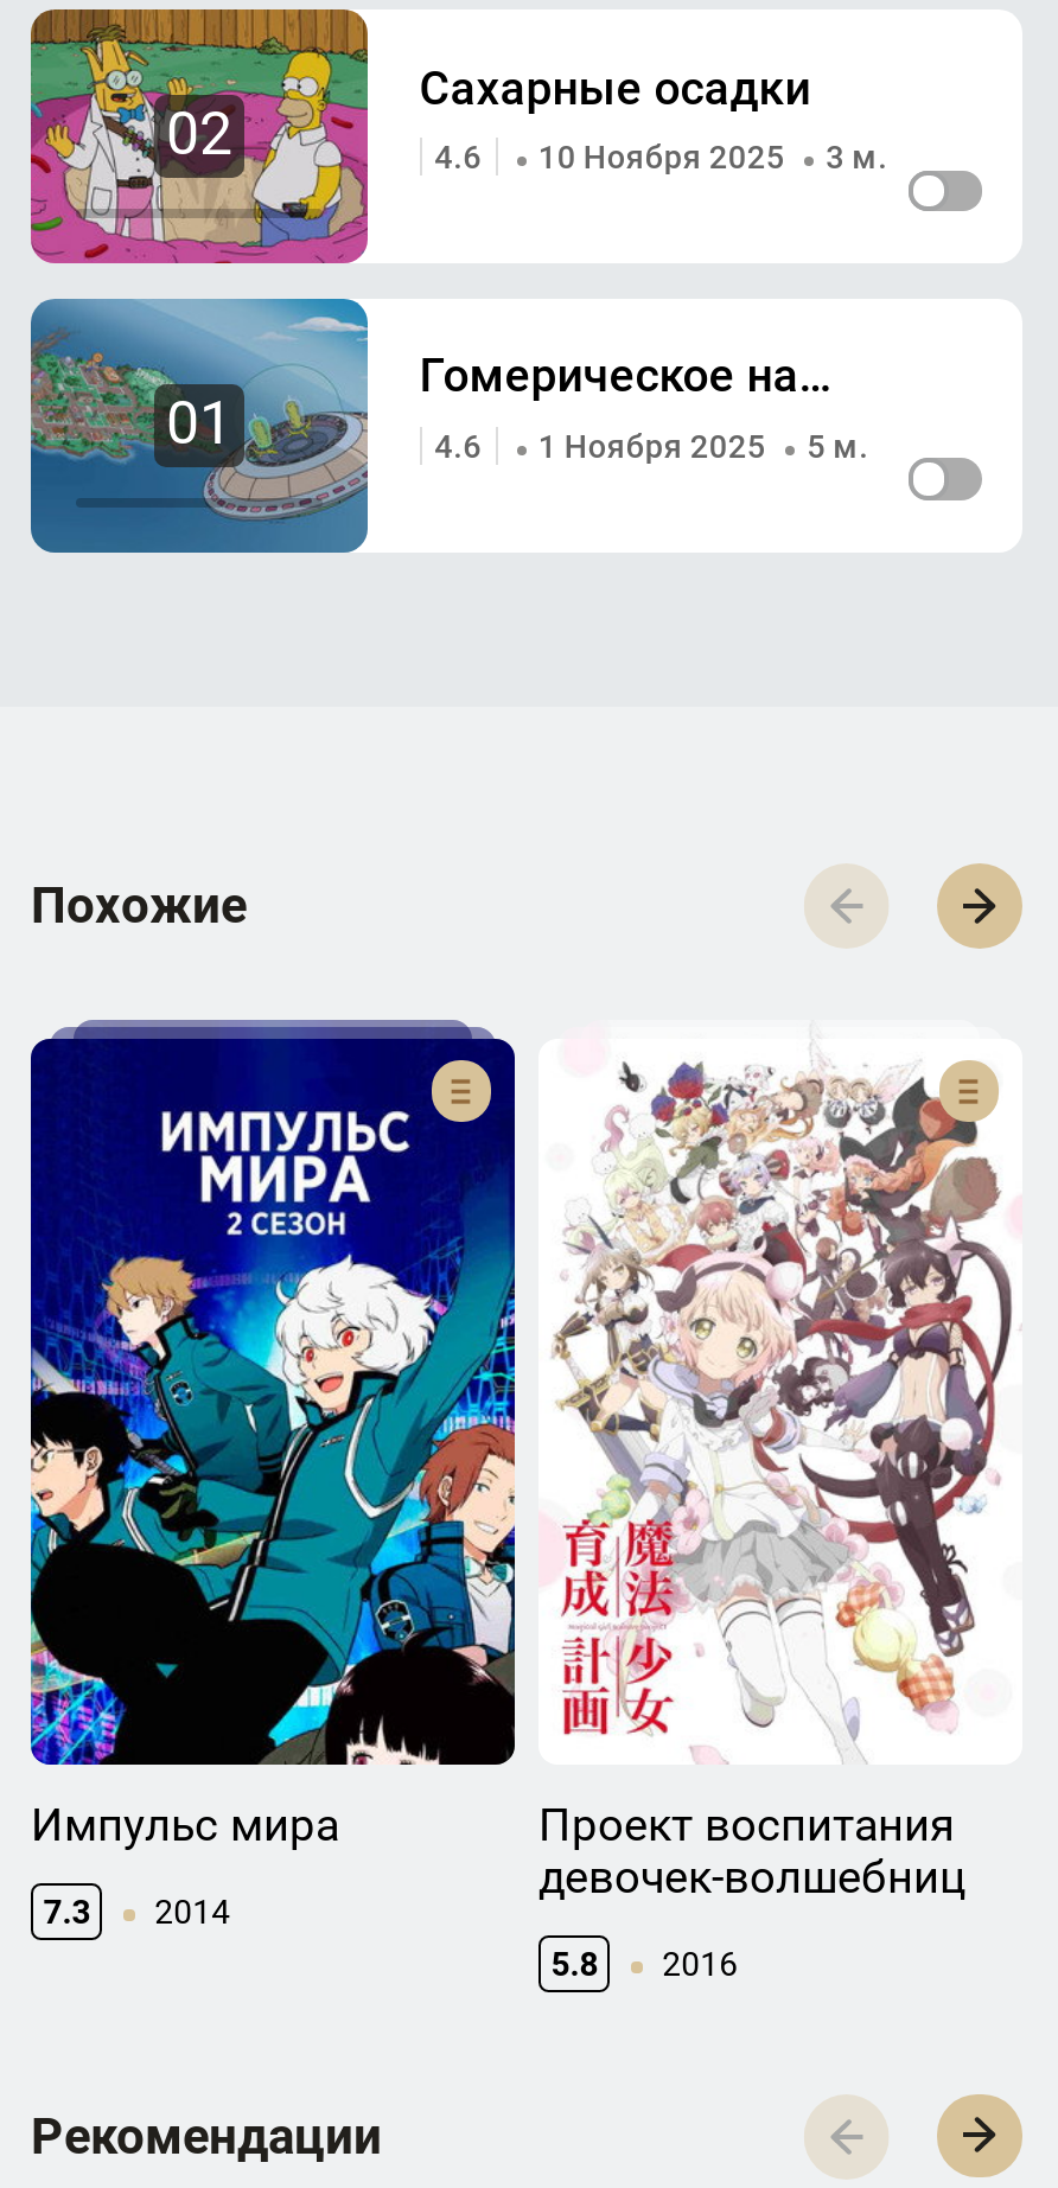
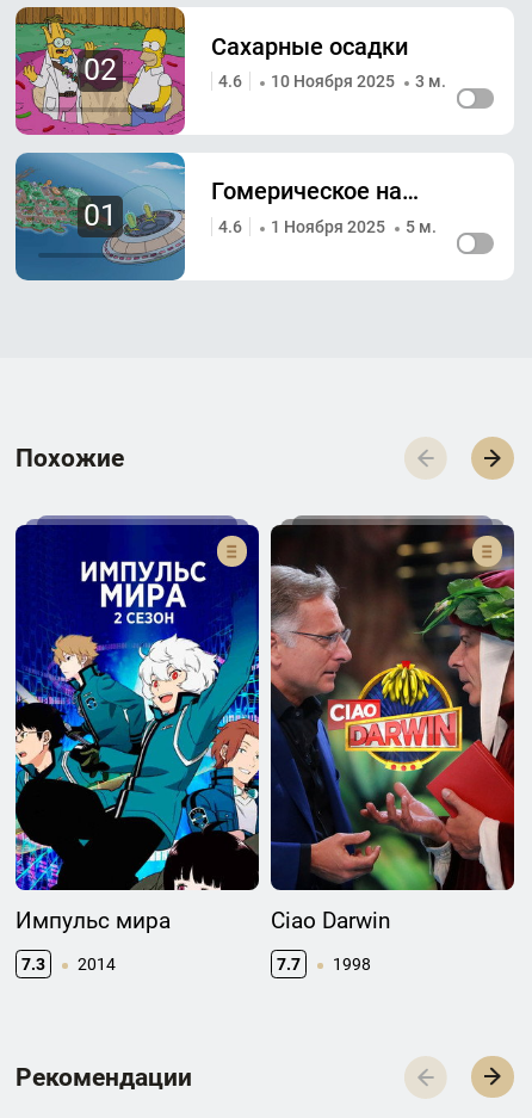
- [image]
- Проект воспитания
- девочек-волшебниц
+ [image]
+ Ciao Darwin

- 5.8
- 2016
+ 7.7
+ 1998
